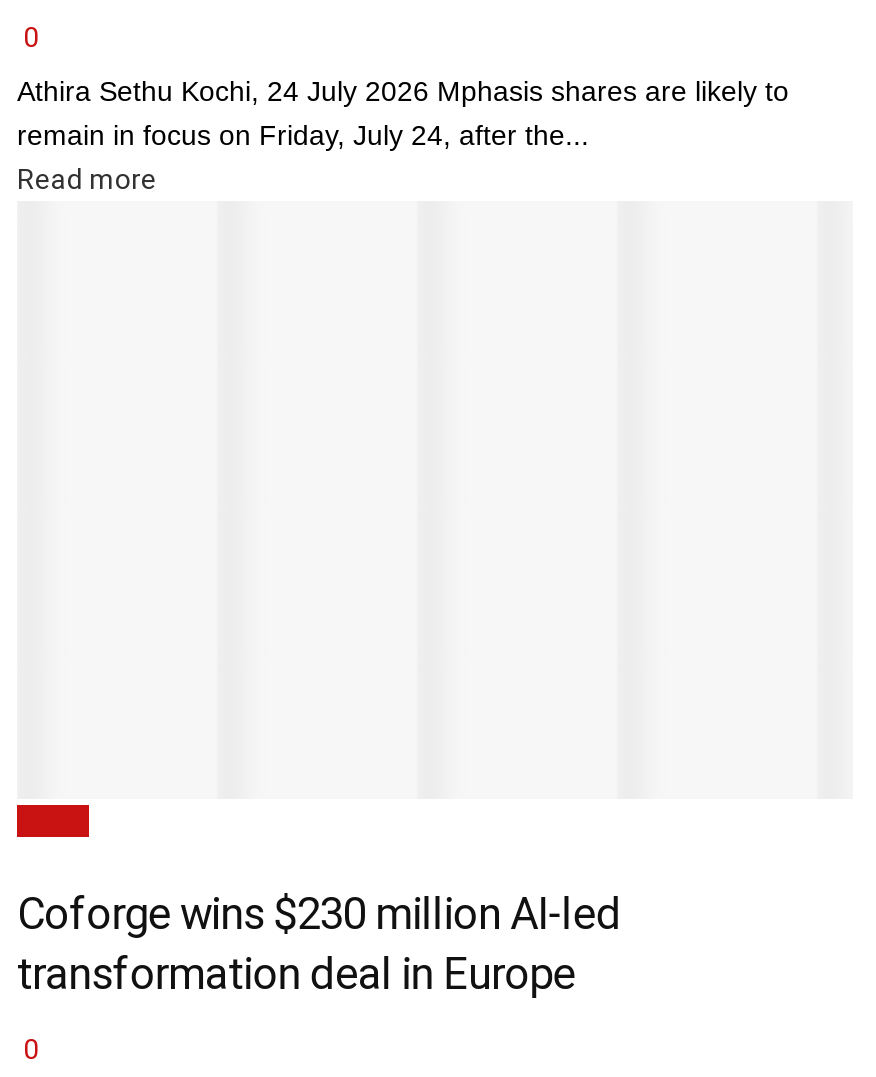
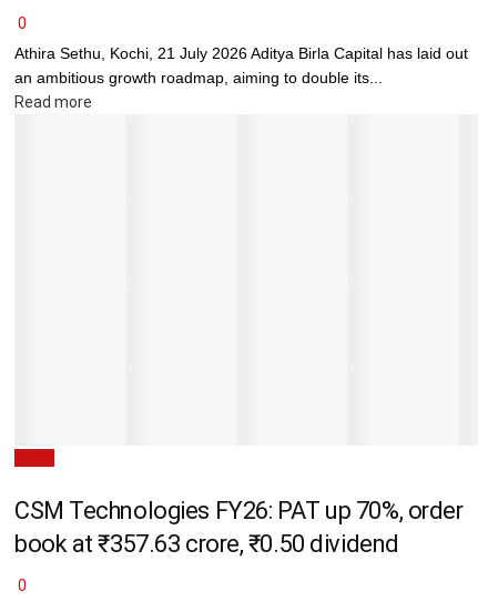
- Athira Sethu Kochi, 24 July 2026 Mphasis shares are likely to
- remain in focus on Friday, July 24, after the...
+ Athira Sethu, Kochi, 21 July 2026 Aditya Birla Capital has laid out
+ an ambitious growth roadmap, aiming to double its...

- Coforge wins $230 million AI-led
- transformation deal in Europe
+ CSM Technologies FY26: PAT up 70%, order
+ book at ₹357.63 crore, ₹0.50 dividend
